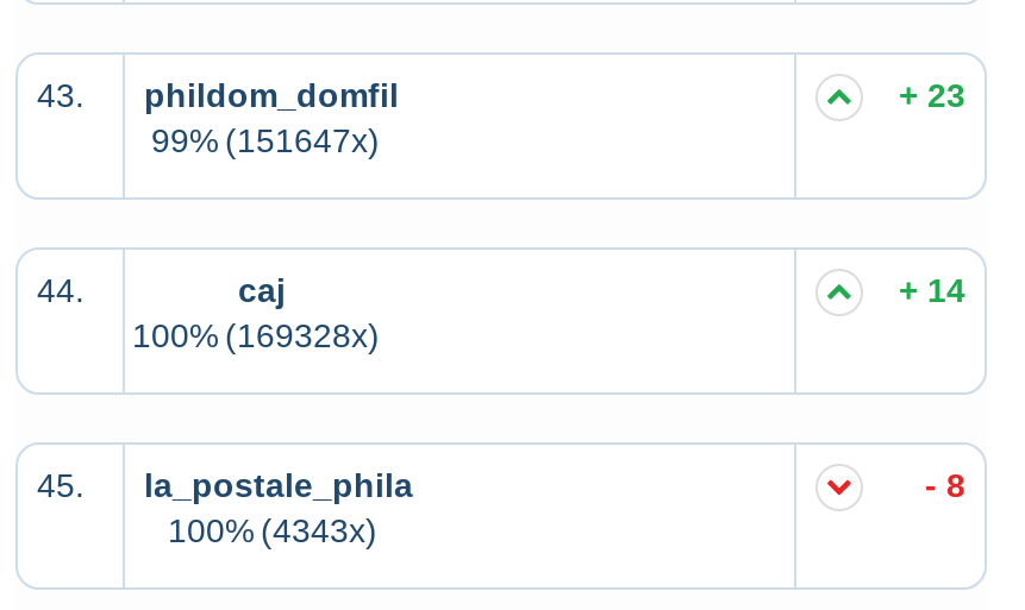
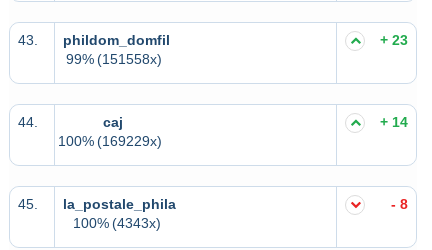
- 99% (151647x)
+ 99% (151558x)

- 100% (169328x)
+ 100% (169229x)
